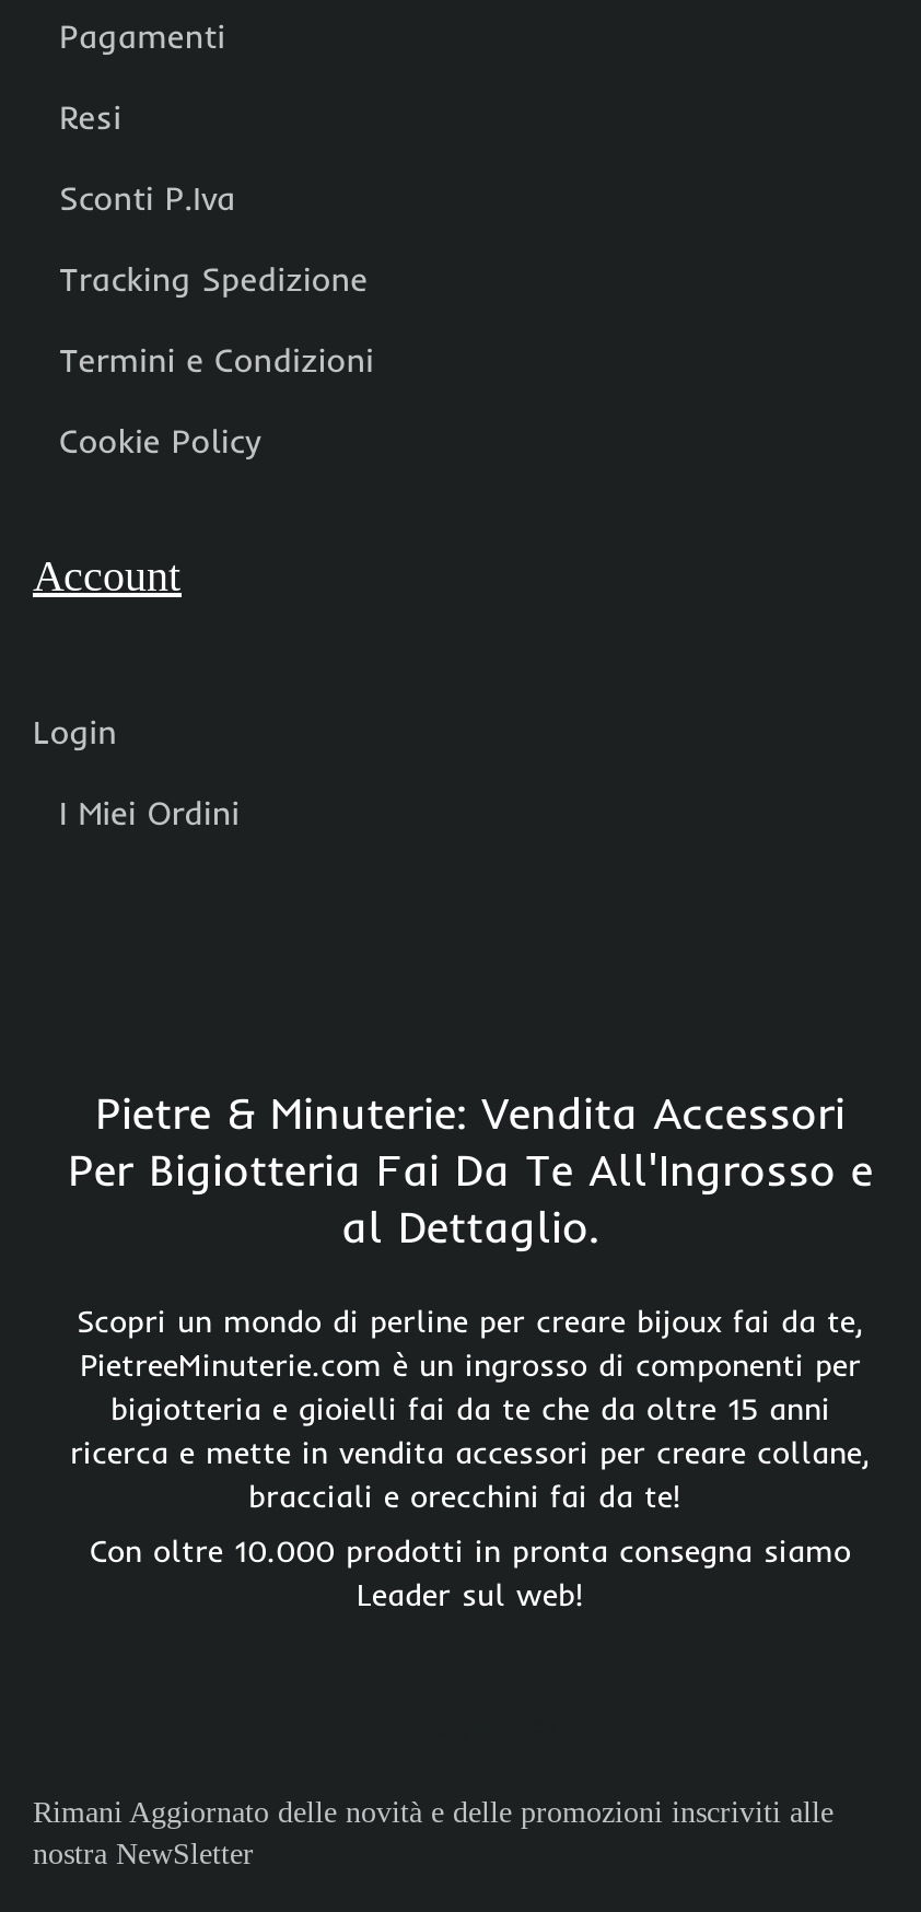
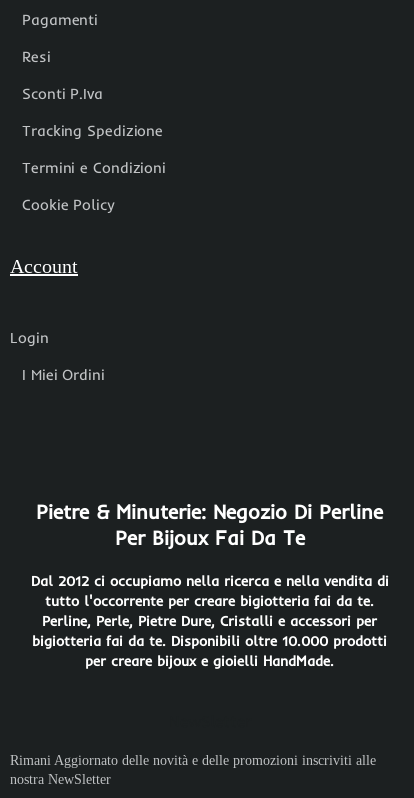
- Pietre & Minuterie: Vendita Accessori
- Per Bigiotteria Fai Da Te All'Ingrosso e
- al Dettaglio.
+ Pietre & Minuterie: Negozio Di Perline
+ Per Bijoux Fai Da Te

- Scopri un mondo di perline per creare bijoux fai da te,
- PietreeMinuterie.com è un ingrosso di componenti per
- bigiotteria e gioielli fai da te che da oltre 15 anni
- ricerca e mette in vendita accessori per creare collane,
- bracciali e orecchini fai da te!
- Con oltre 10.000 prodotti in pronta consegna siamo
- Leader sul web!
+ Dal 2012 ci occupiamo nella ricerca e nella vendita di
+ tutto l'occorrente per creare bigiotteria fai da te.
+ Perline, Perle, Pietre Dure, Cristalli e accessori per
+ bigiotteria fai da te. Disponibili oltre 10.000 prodotti
+ per creare bijoux e gioielli HandMade.
